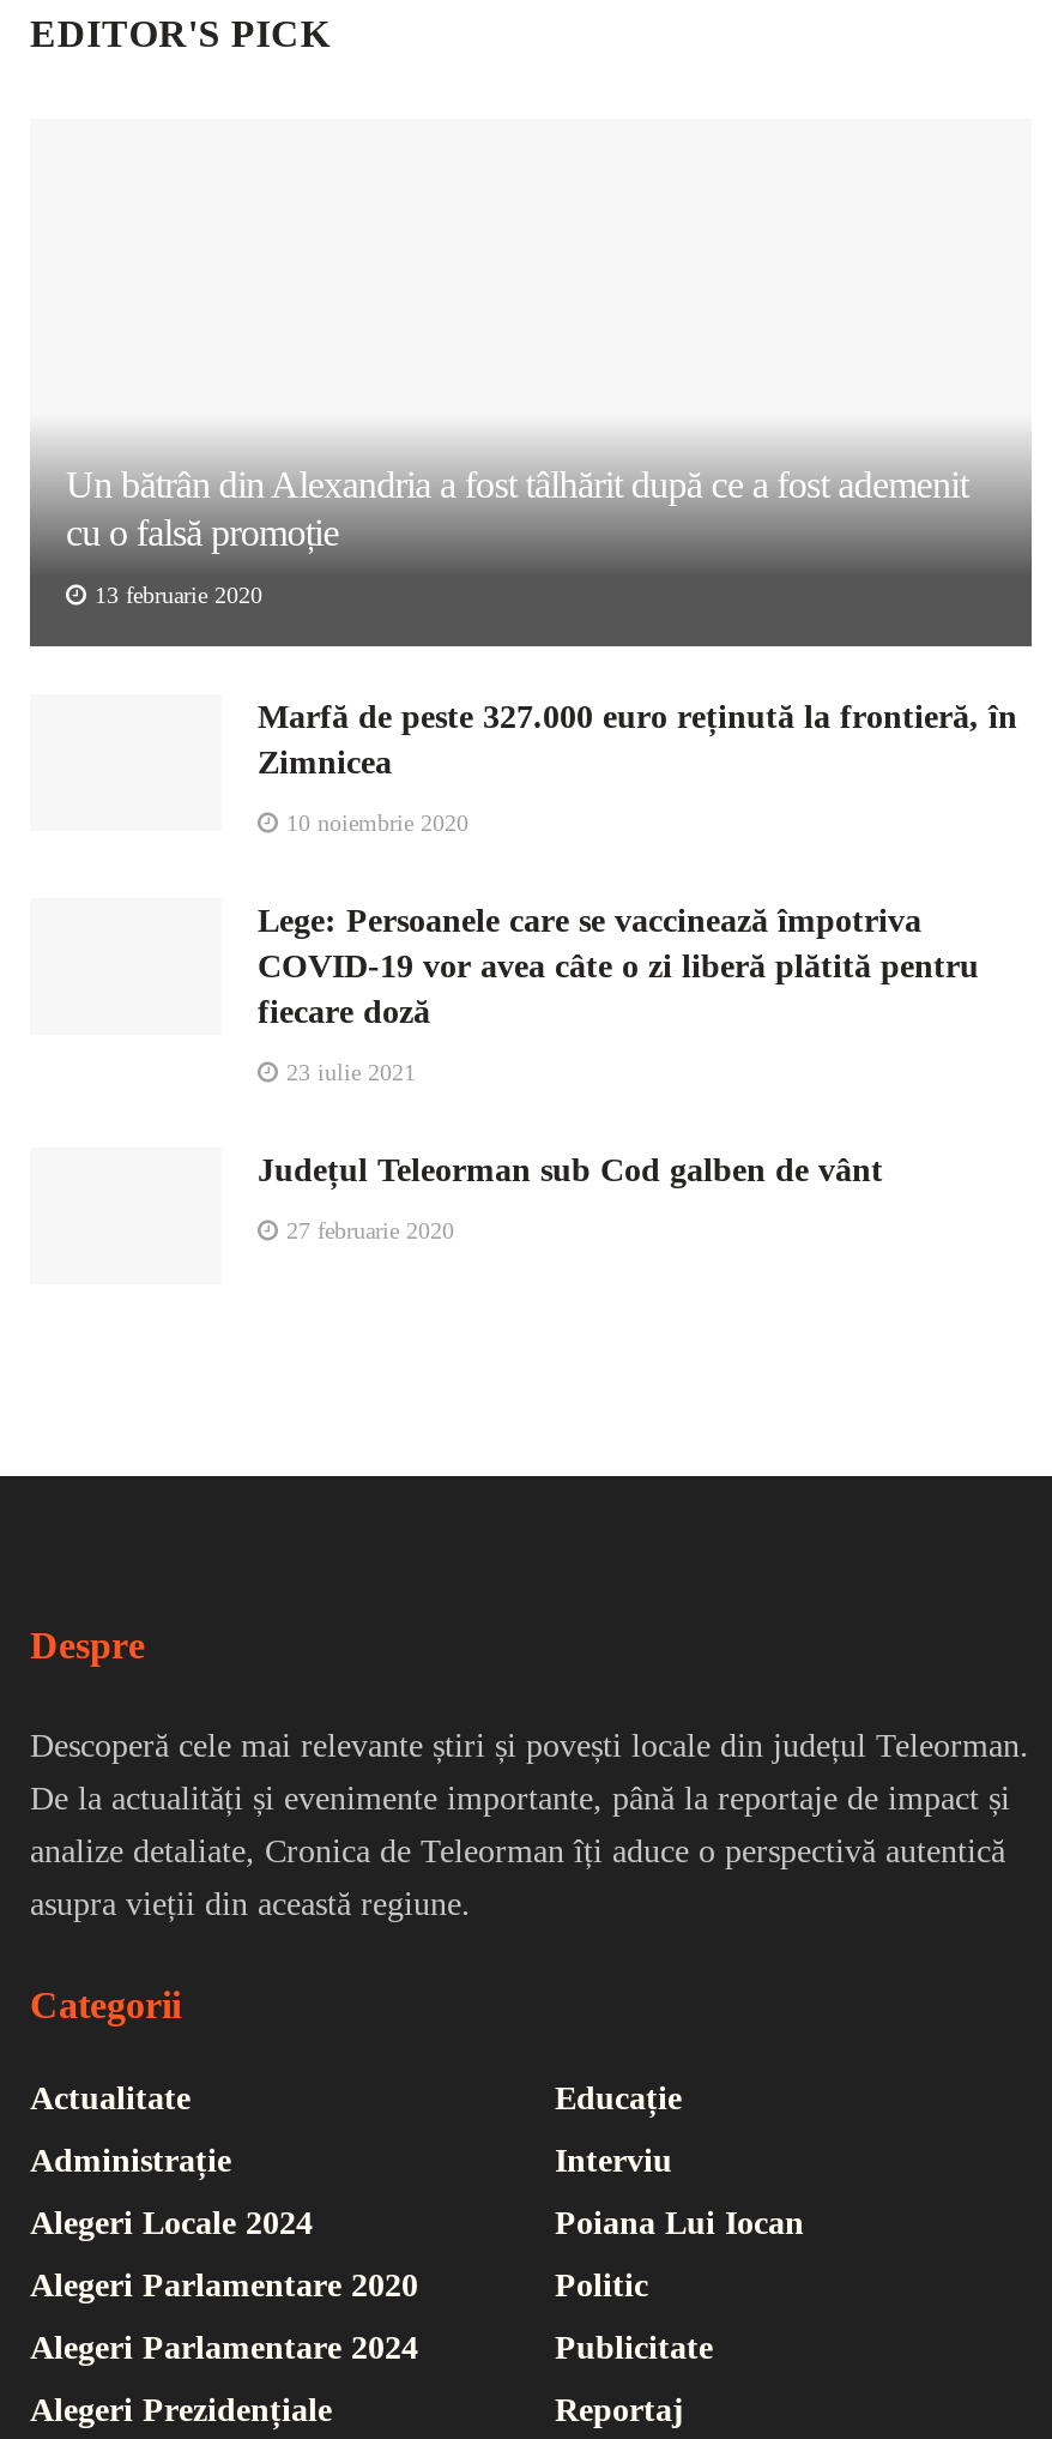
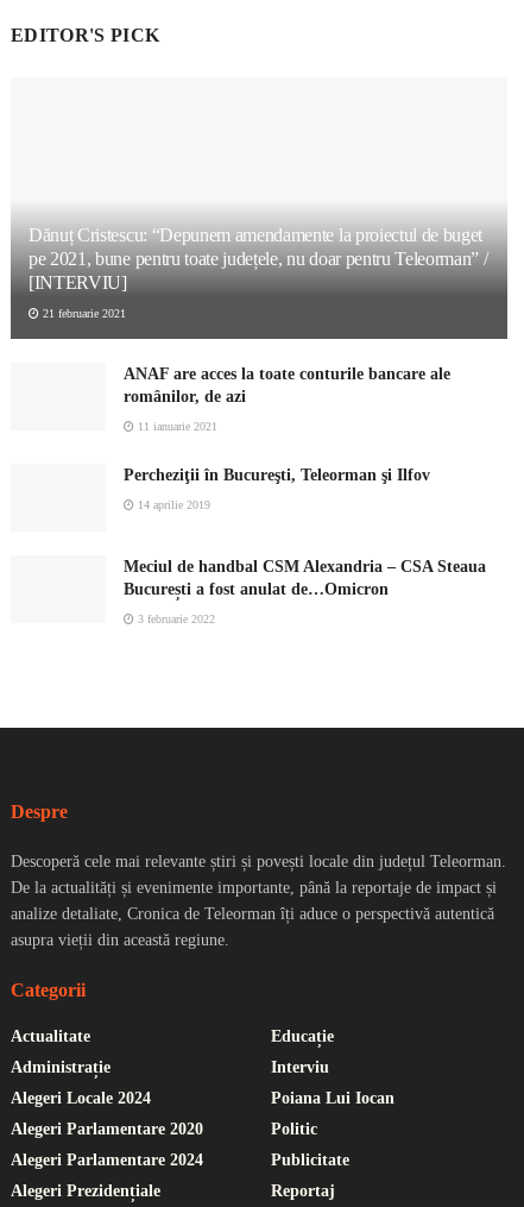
- Un bătrân din Alexandria a fost tâlhărit după ce a fost ademenit
- cu o falsă promoție
+ Dănuț Cristescu: “Depunem amendamente la proiectul de buget
+ pe 2021, bune pentru toate județele, nu doar pentru Teleorman” /
+ [INTERVIU]

- 13 februarie 2020
+ 21 februarie 2021

- Marfă de peste 327.000 euro reținută la frontieră, în
- Zimnicea
+ ANAF are acces la toate conturile bancare ale
+ românilor, de azi

- 10 noiembrie 2020
+ 11 ianuarie 2021

- Lege: Persoanele care se vaccinează împotriva
- COVID-19 vor avea câte o zi liberă plătită pentru
- fiecare doză
+ Percheziţii în Bucureşti, Teleorman şi Ilfov

- 23 iulie 2021
+ 14 aprilie 2019

- Județul Teleorman sub Cod galben de vânt
+ Meciul de handbal CSM Alexandria – CSA Steaua
+ București a fost anulat de…Omicron

- 27 februarie 2020
+ 3 februarie 2022
